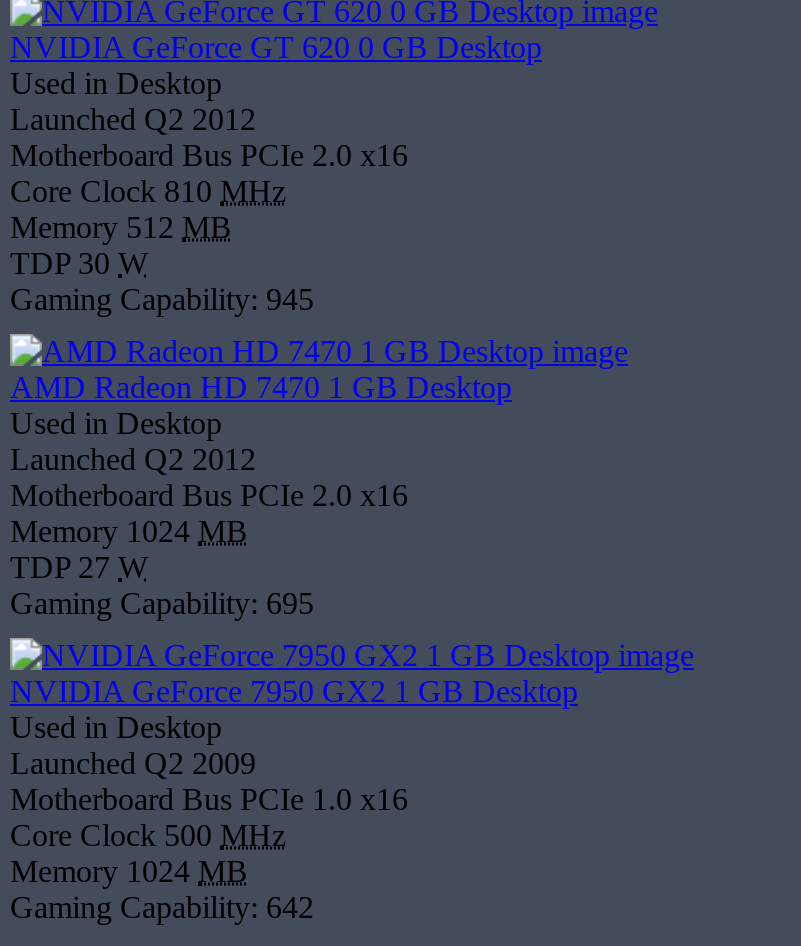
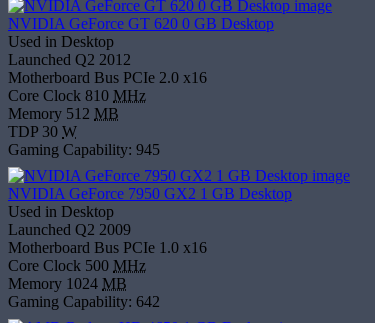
- AMD Radeon HD 7470 1 GB Desktop
- Used in Desktop
- Launched Q2 2012
- Motherboard Bus PCIe 2.0 x16
- Memory 1024 MB
- TDP 27 W
- Gaming Capability: 695
